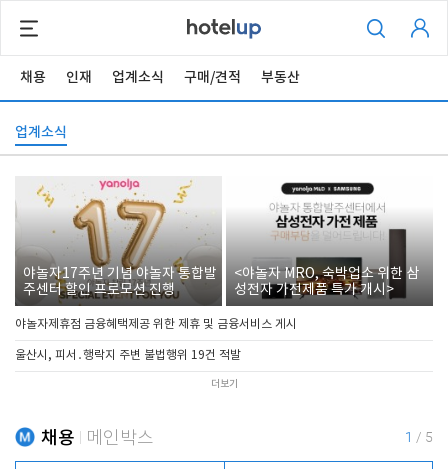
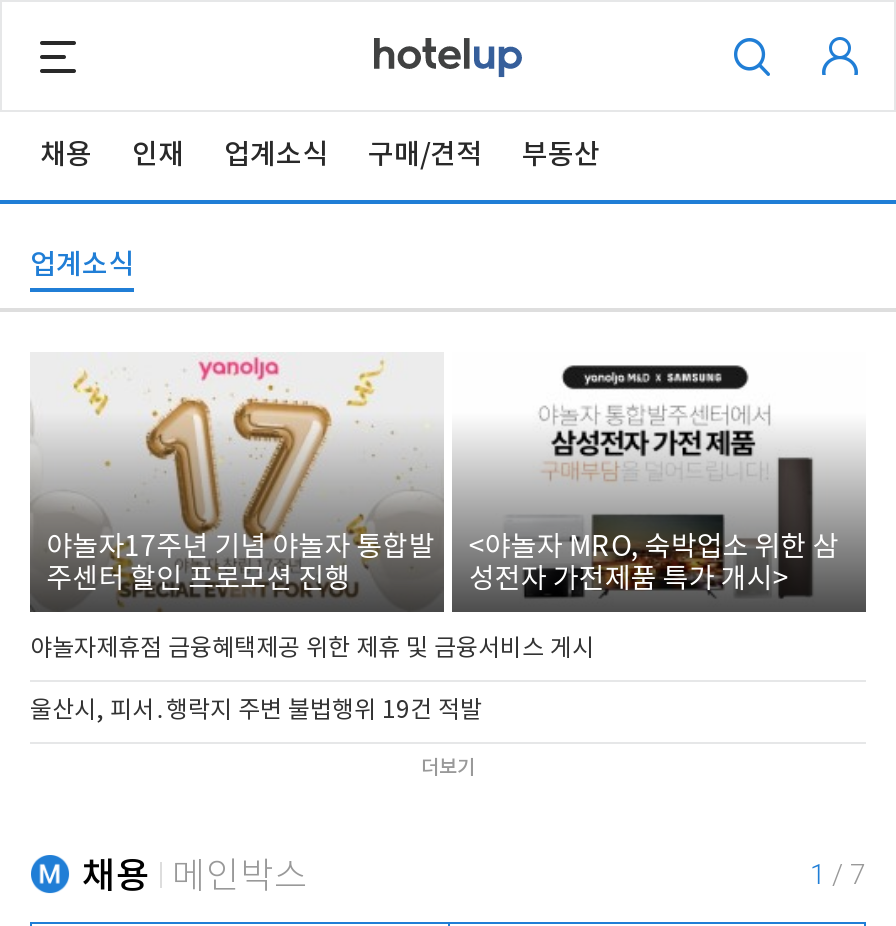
- 1 / 5
+ 1 / 7
